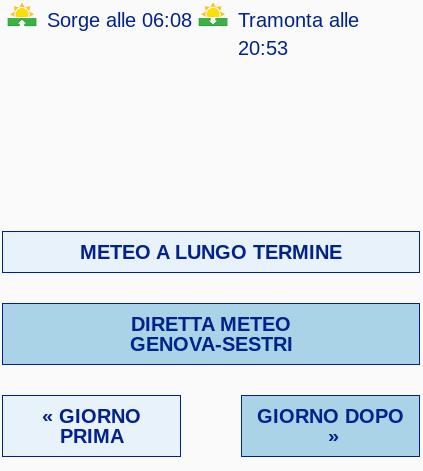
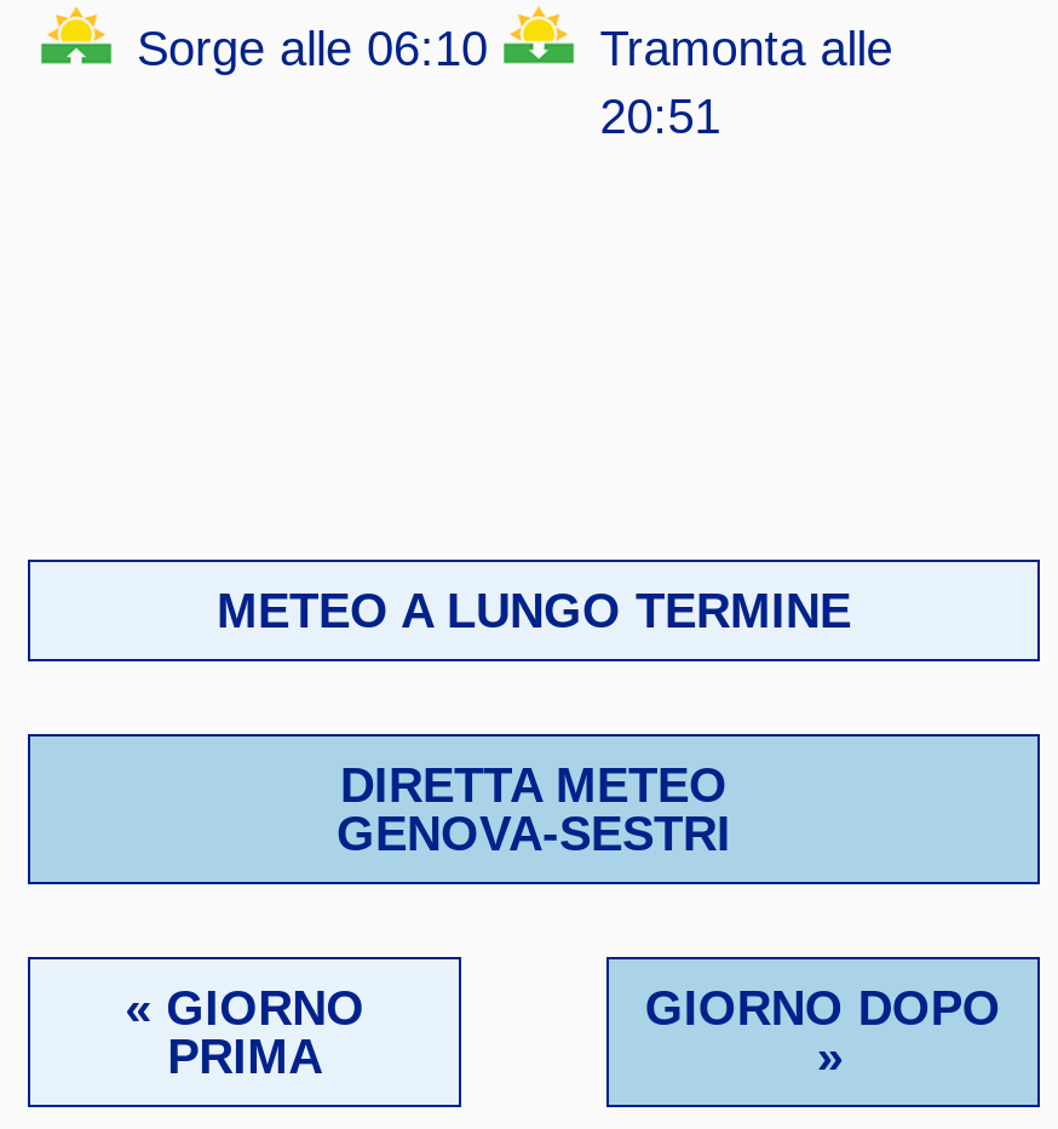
- Sorge alle 06:08
+ Sorge alle 06:10

- 20:53
+ 20:51
